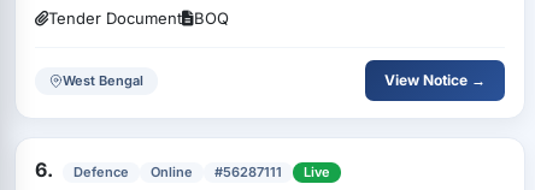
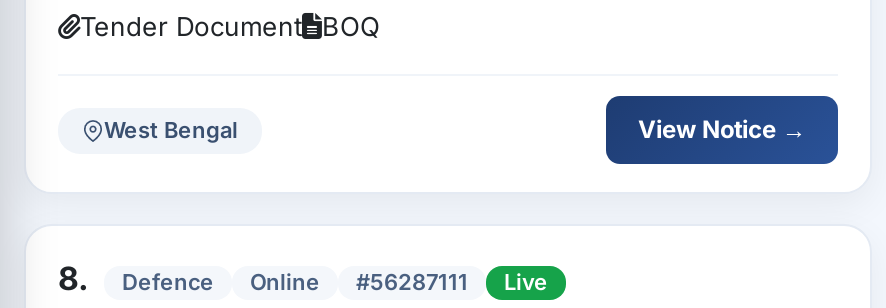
- 6. Defence Online #56287111 Live
+ 8. Defence Online #56287111 Live
